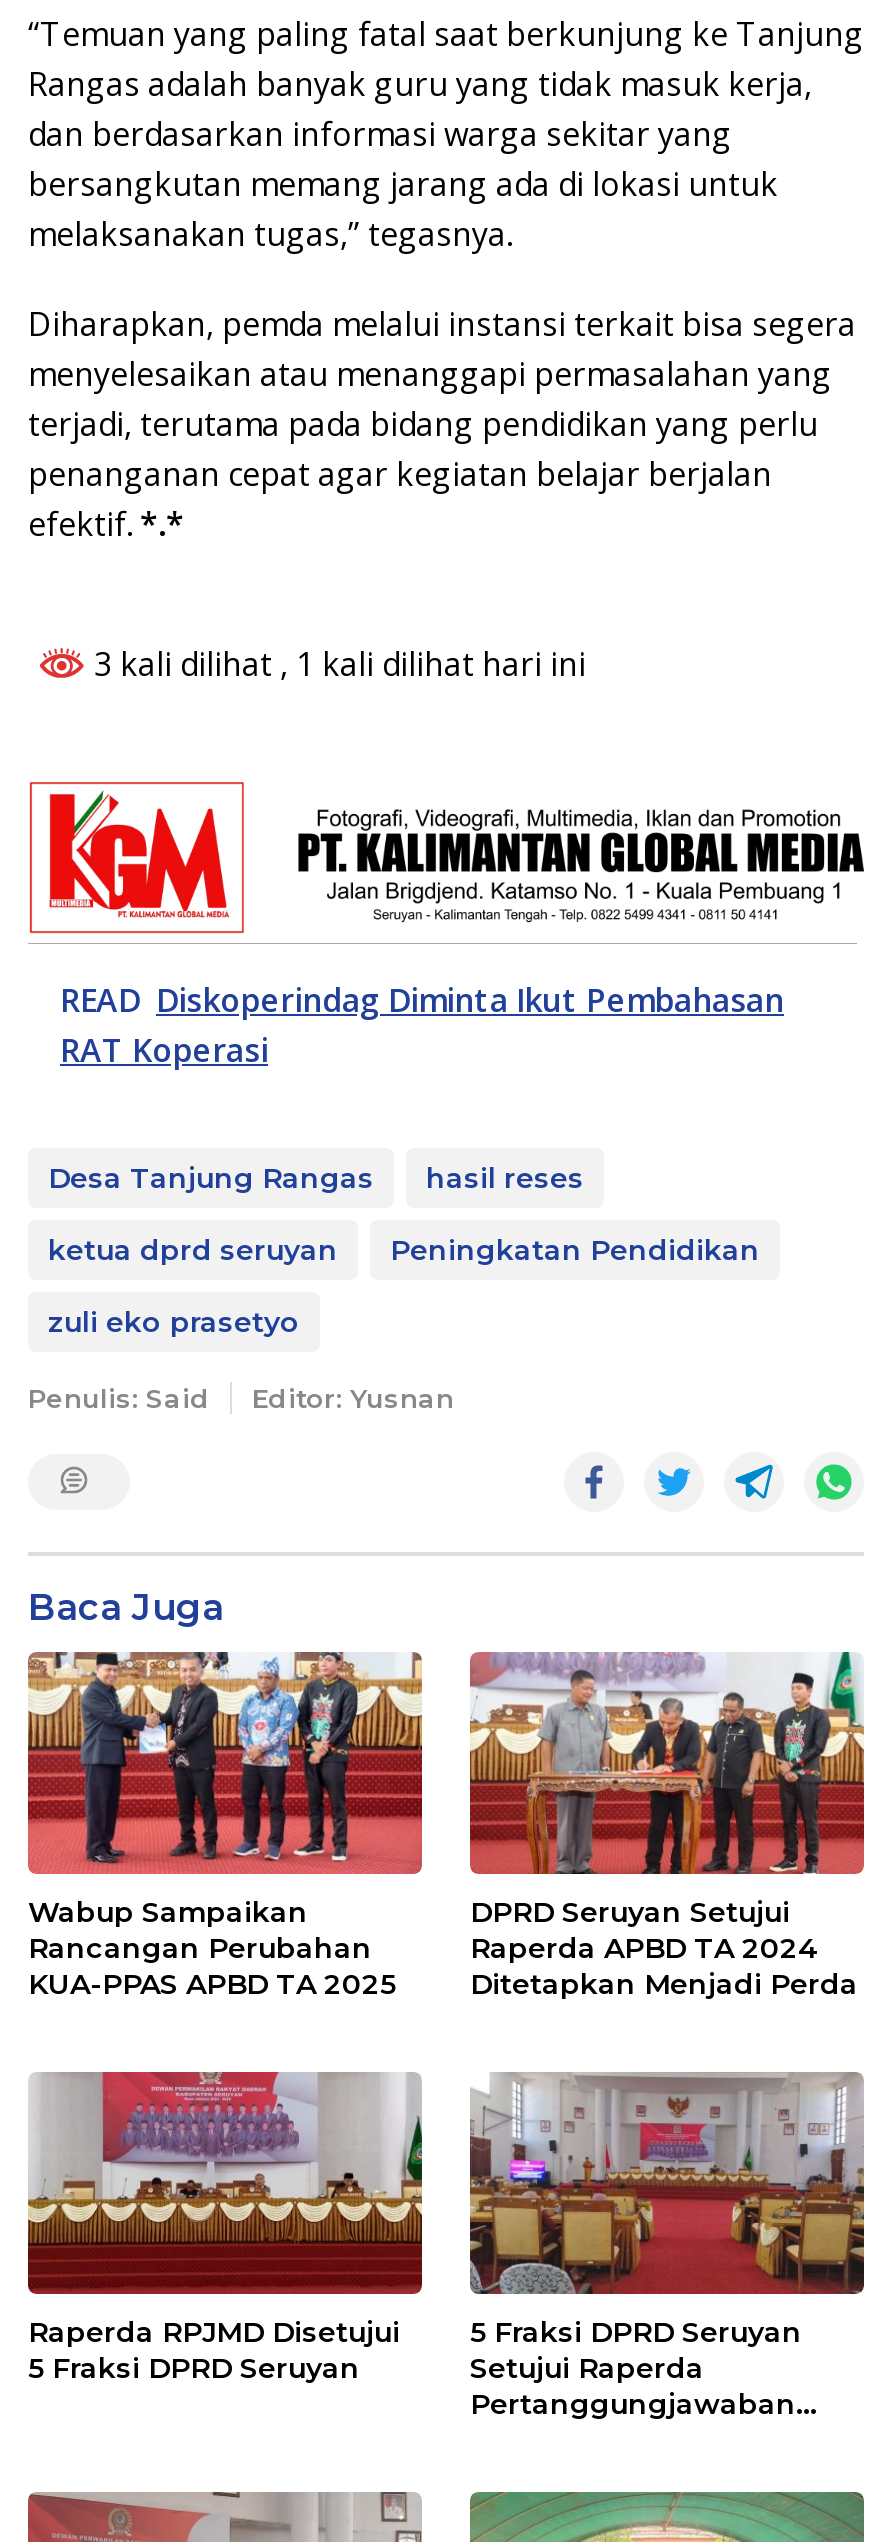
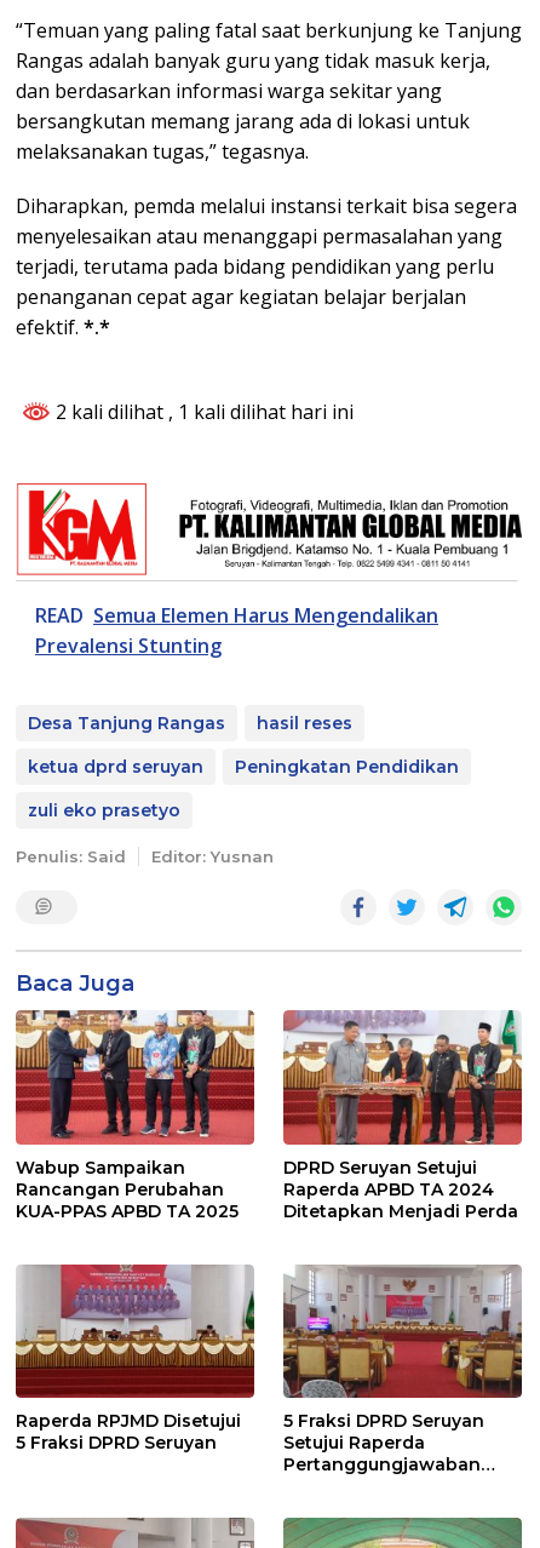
- 3 kali dilihat, 1 kali dilihat hari ini
+ 2 kali dilihat, 1 kali dilihat hari ini

- READ Diskoperindag Diminta Ikut Pembahasan
- RAT Koperasi
+ READ Semua Elemen Harus Mengendalikan
+ Prevalensi Stunting
